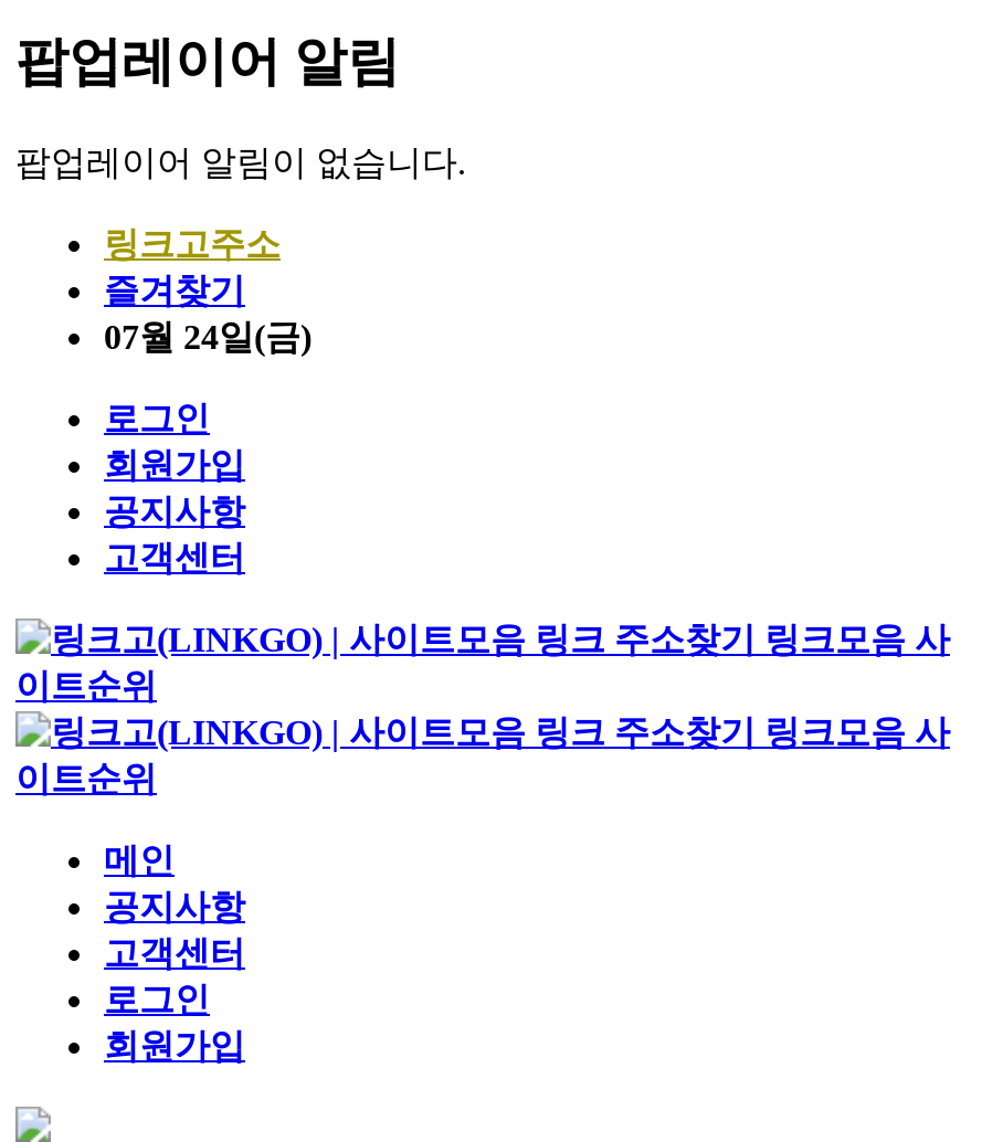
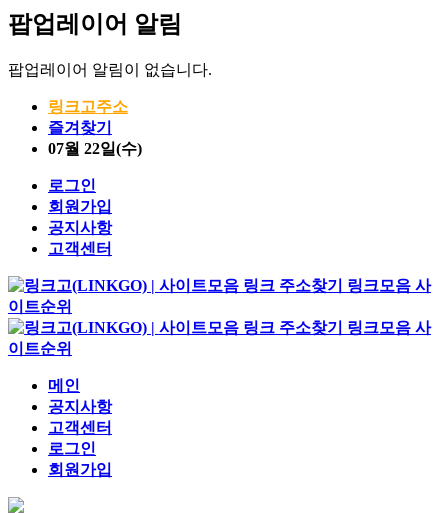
- 07월 24일(금)
+ 07월 22일(수)
